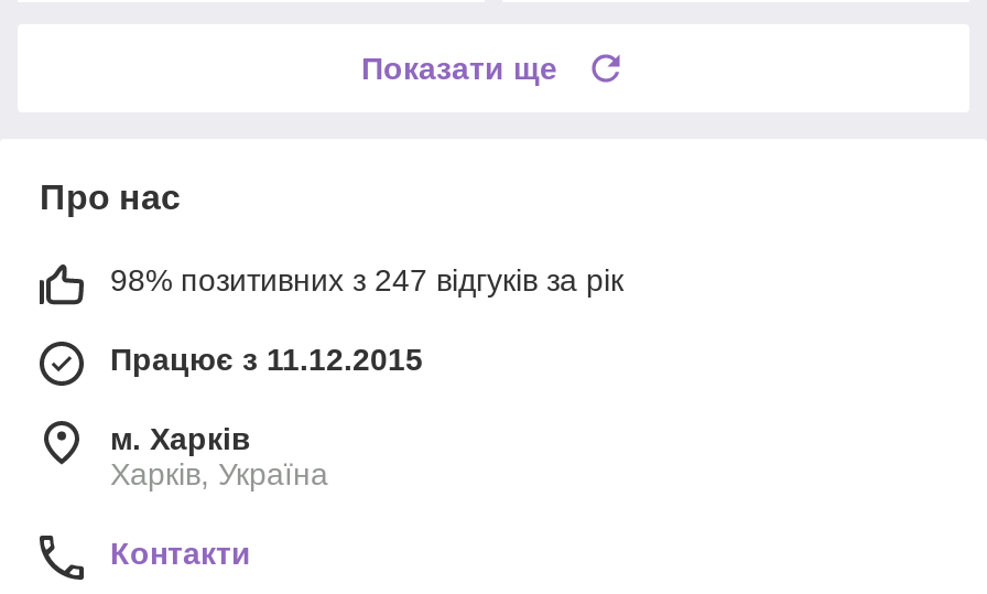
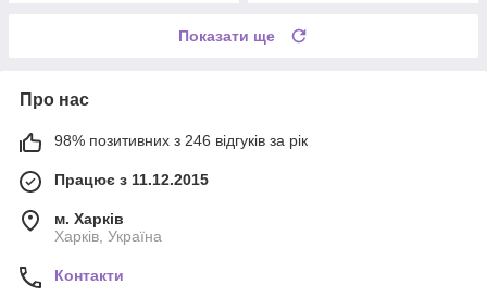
- 98% позитивних з 247 відгуків за рік
+ 98% позитивних з 246 відгуків за рік
